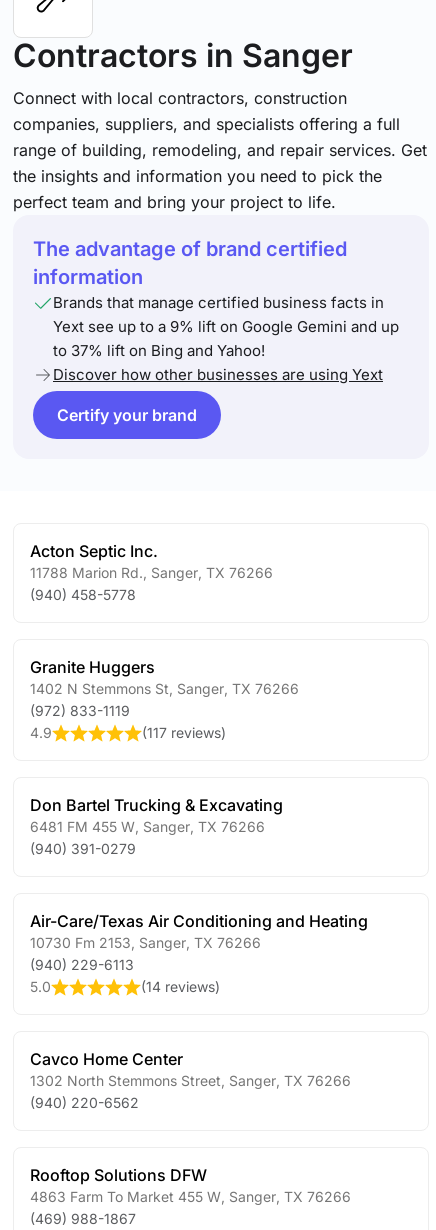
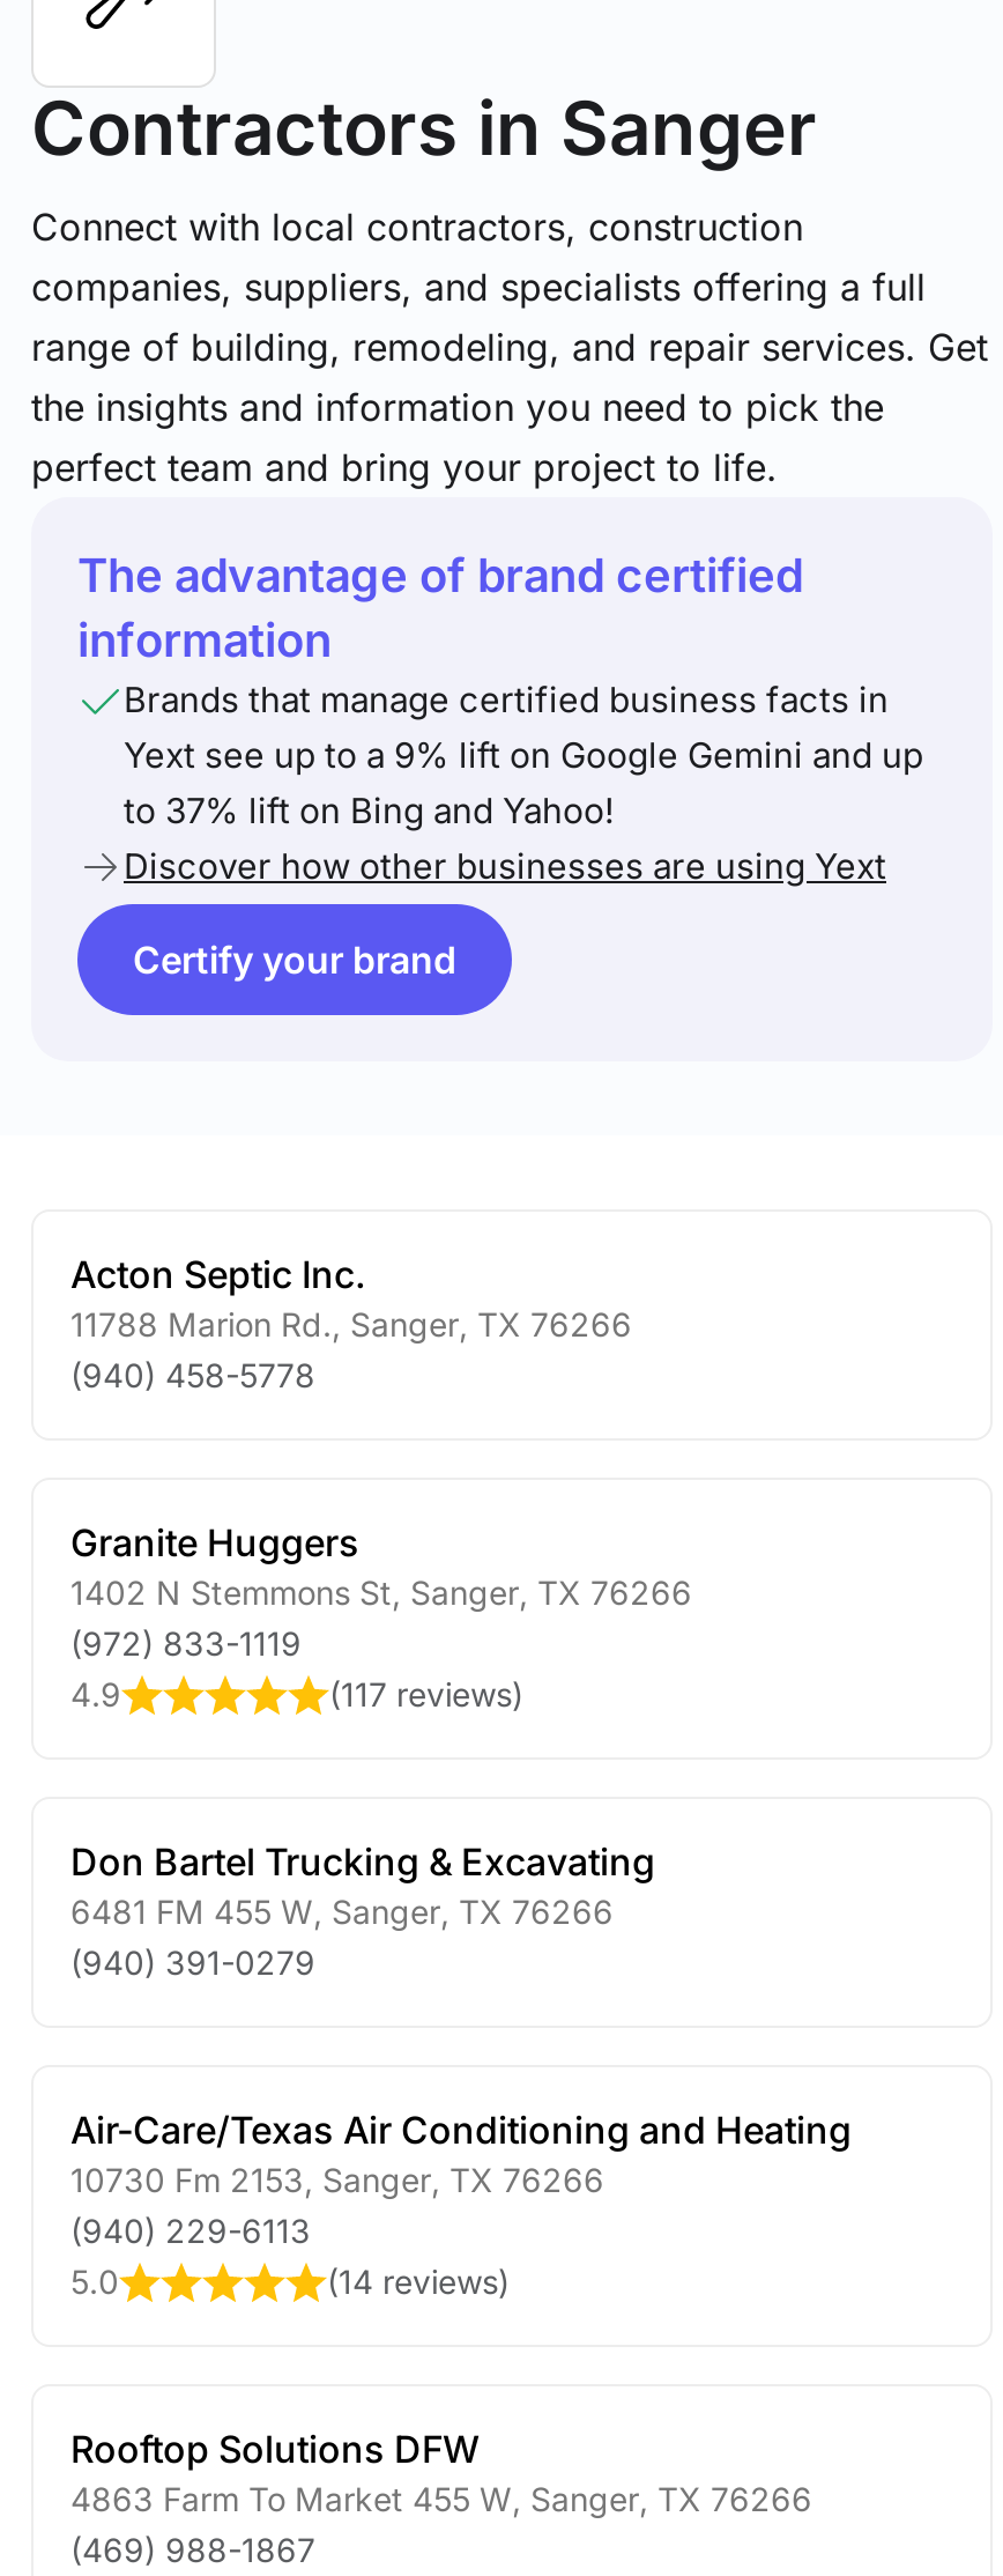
- Cavco Home Center
- 1302 North Stemmons Street, Sanger, TX 76266
- (940) 220-6562
